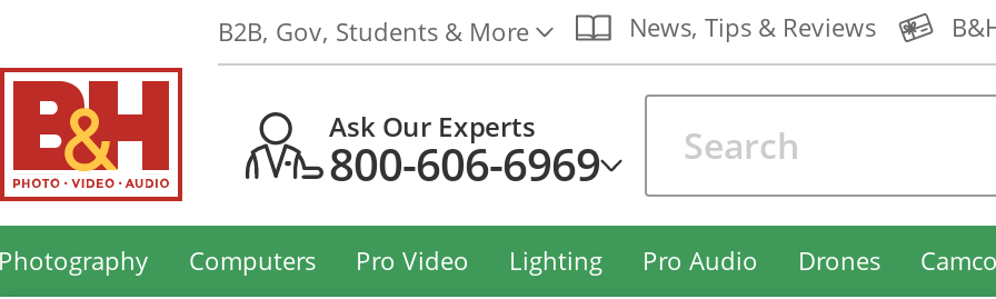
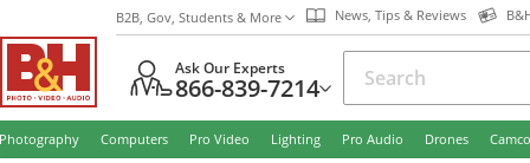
- 800-606-6969
+ 866-839-7214
